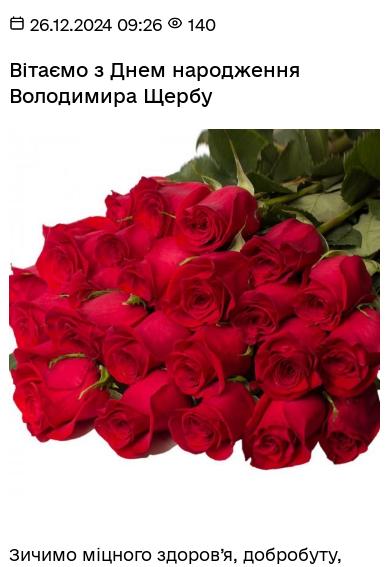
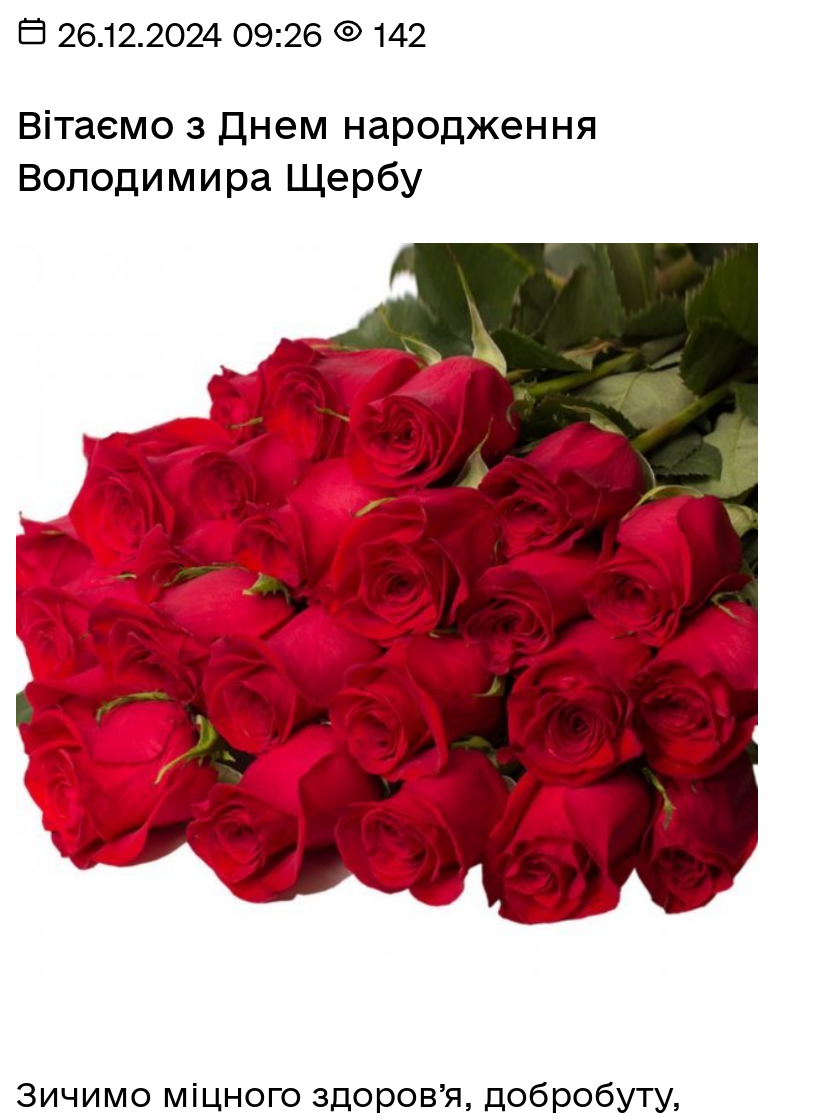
- 26.12.2024 09:26 140
+ 26.12.2024 09:26 142
